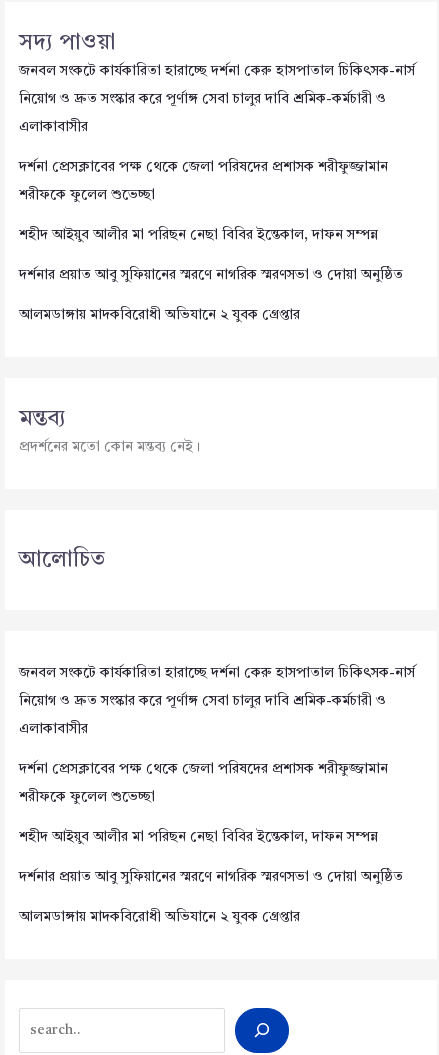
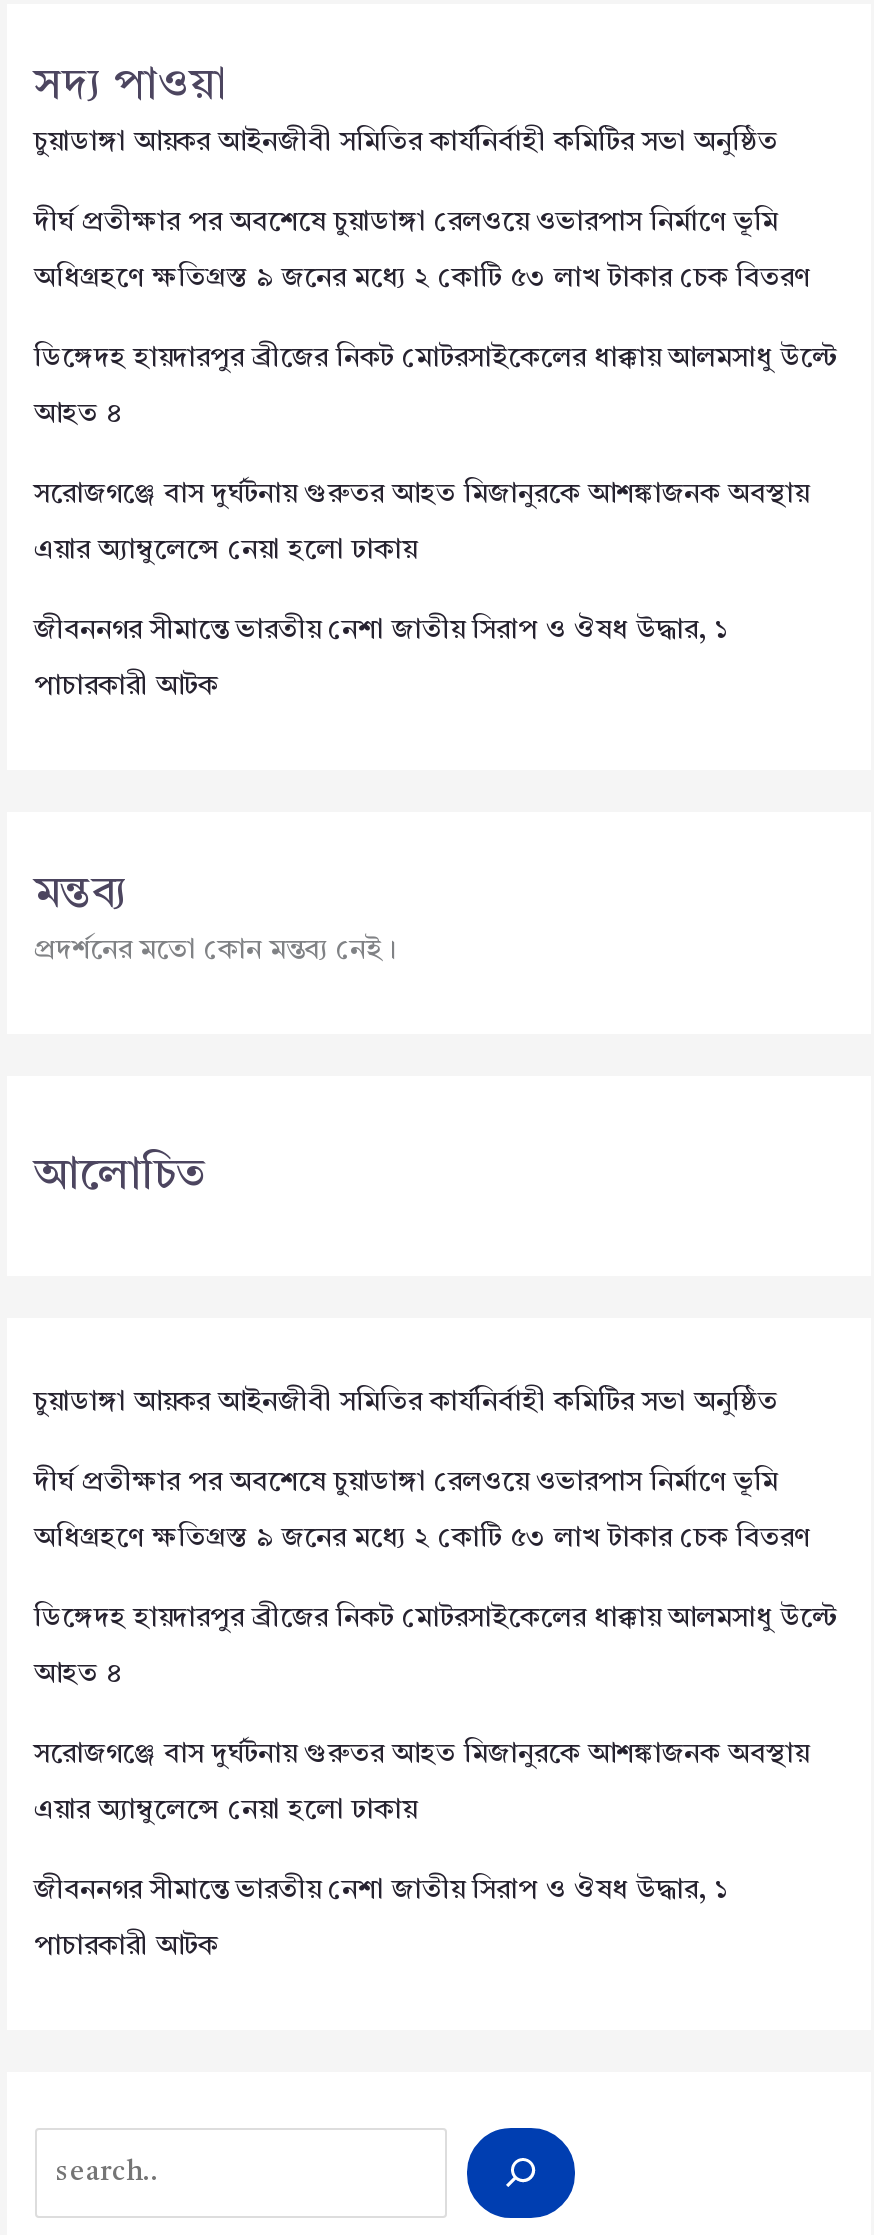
- জনবল সংকটে কার্যকারিতা হারাচ্ছে দর্শনা কেরু হাসপাতাল চিকিৎসক-নার্স
- নিয়োগ ও দ্রুত সংস্কার করে পূর্ণাঙ্গ সেবা চালুর দাবি শ্রমিক-কর্মচারী ও
- এলাকাবাসীর
- দর্শনা প্রেসক্লাবের পক্ষ থেকে জেলা পরিষদের প্রশাসক শরীফুজ্জামান
- শরীফকে ফুলেল শুভেচ্ছা
- শহীদ আইয়ুব আলীর মা পরিছন নেছা বিবির ইন্তেকাল, দাফন সম্পন্ন
- দর্শনার প্রয়াত আবু সুফিয়ানের স্মরণে নাগরিক স্মরণসভা ও দোয়া অনুষ্ঠিত
- আলমডাঙ্গায় মাদকবিরোধী অভিযানে ২ যুবক গ্রেপ্তার
+ চুয়াডাঙ্গা আয়কর আইনজীবী সমিতির কার্যনির্বাহী কমিটির সভা অনুষ্ঠিত
+ দীর্ঘ প্রতীক্ষার পর অবশেষে চুয়াডাঙ্গা রেলওয়ে ওভারপাস নির্মাণে ভূমি
+ অধিগ্রহণে ক্ষতিগ্রস্ত ৯ জনের মধ্যে ২ কোটি ৫৩ লাখ টাকার চেক বিতরণ
+ ডিঙ্গেদহ হায়দারপুর ব্রীজের নিকট মোটরসাইকেলের ধাক্কায় আলমসাধু উল্টে
+ আহত ৪
+ সরোজগঞ্জে বাস দুর্ঘটনায় গুরুতর আহত মিজানুরকে আশঙ্কাজনক অবস্থায়
+ এয়ার অ্যাম্বুলেন্সে নেয়া হলো ঢাকায়
+ জীবননগর সীমান্তে ভারতীয় নেশা জাতীয় সিরাপ ও ঔষধ উদ্ধার, ১
+ পাচারকারী আটক

- জনবল সংকটে কার্যকারিতা হারাচ্ছে দর্শনা কেরু হাসপাতাল চিকিৎসক-নার্স
- নিয়োগ ও দ্রুত সংস্কার করে পূর্ণাঙ্গ সেবা চালুর দাবি শ্রমিক-কর্মচারী ও
- এলাকাবাসীর
- দর্শনা প্রেসক্লাবের পক্ষ থেকে জেলা পরিষদের প্রশাসক শরীফুজ্জামান
- শরীফকে ফুলেল শুভেচ্ছা
- শহীদ আইয়ুব আলীর মা পরিছন নেছা বিবির ইন্তেকাল, দাফন সম্পন্ন
- দর্শনার প্রয়াত আবু সুফিয়ানের স্মরণে নাগরিক স্মরণসভা ও দোয়া অনুষ্ঠিত
- আলমডাঙ্গায় মাদকবিরোধী অভিযানে ২ যুবক গ্রেপ্তার
+ চুয়াডাঙ্গা আয়কর আইনজীবী সমিতির কার্যনির্বাহী কমিটির সভা অনুষ্ঠিত
+ দীর্ঘ প্রতীক্ষার পর অবশেষে চুয়াডাঙ্গা রেলওয়ে ওভারপাস নির্মাণে ভূমি
+ অধিগ্রহণে ক্ষতিগ্রস্ত ৯ জনের মধ্যে ২ কোটি ৫৩ লাখ টাকার চেক বিতরণ
+ ডিঙ্গেদহ হায়দারপুর ব্রীজের নিকট মোটরসাইকেলের ধাক্কায় আলমসাধু উল্টে
+ আহত ৪
+ সরোজগঞ্জে বাস দুর্ঘটনায় গুরুতর আহত মিজানুরকে আশঙ্কাজনক অবস্থায়
+ এয়ার অ্যাম্বুলেন্সে নেয়া হলো ঢাকায়
+ জীবননগর সীমান্তে ভারতীয় নেশা জাতীয় সিরাপ ও ঔষধ উদ্ধার, ১
+ পাচারকারী আটক
